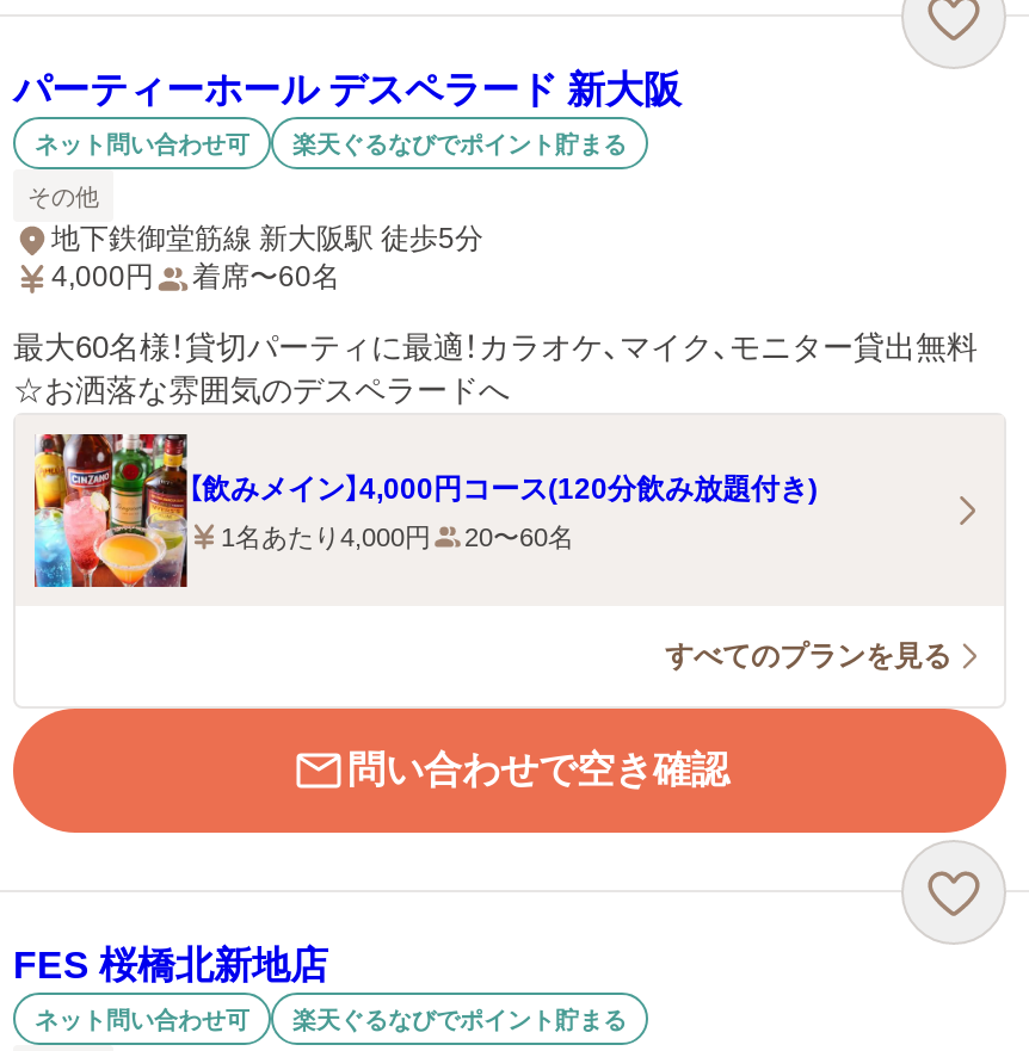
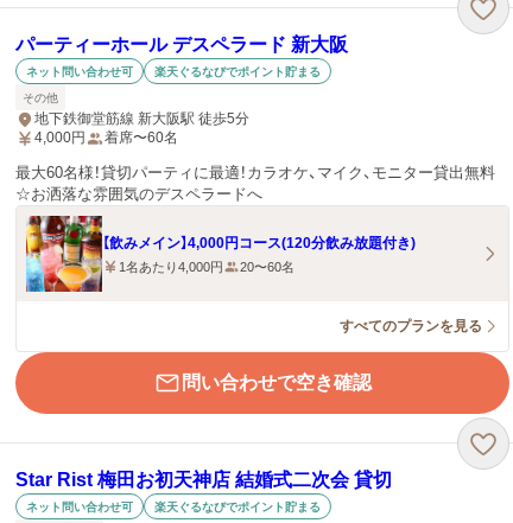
- FES 桜橋北新地店
+ Star Rist 梅田お初天神店 結婚式二次会 貸切
